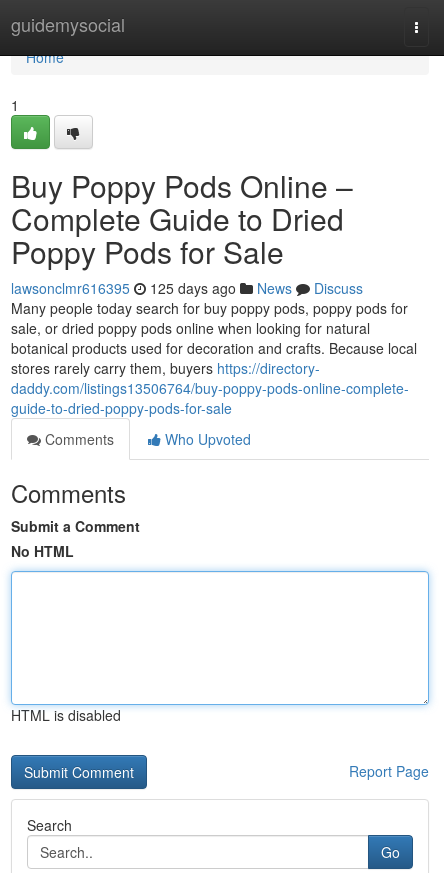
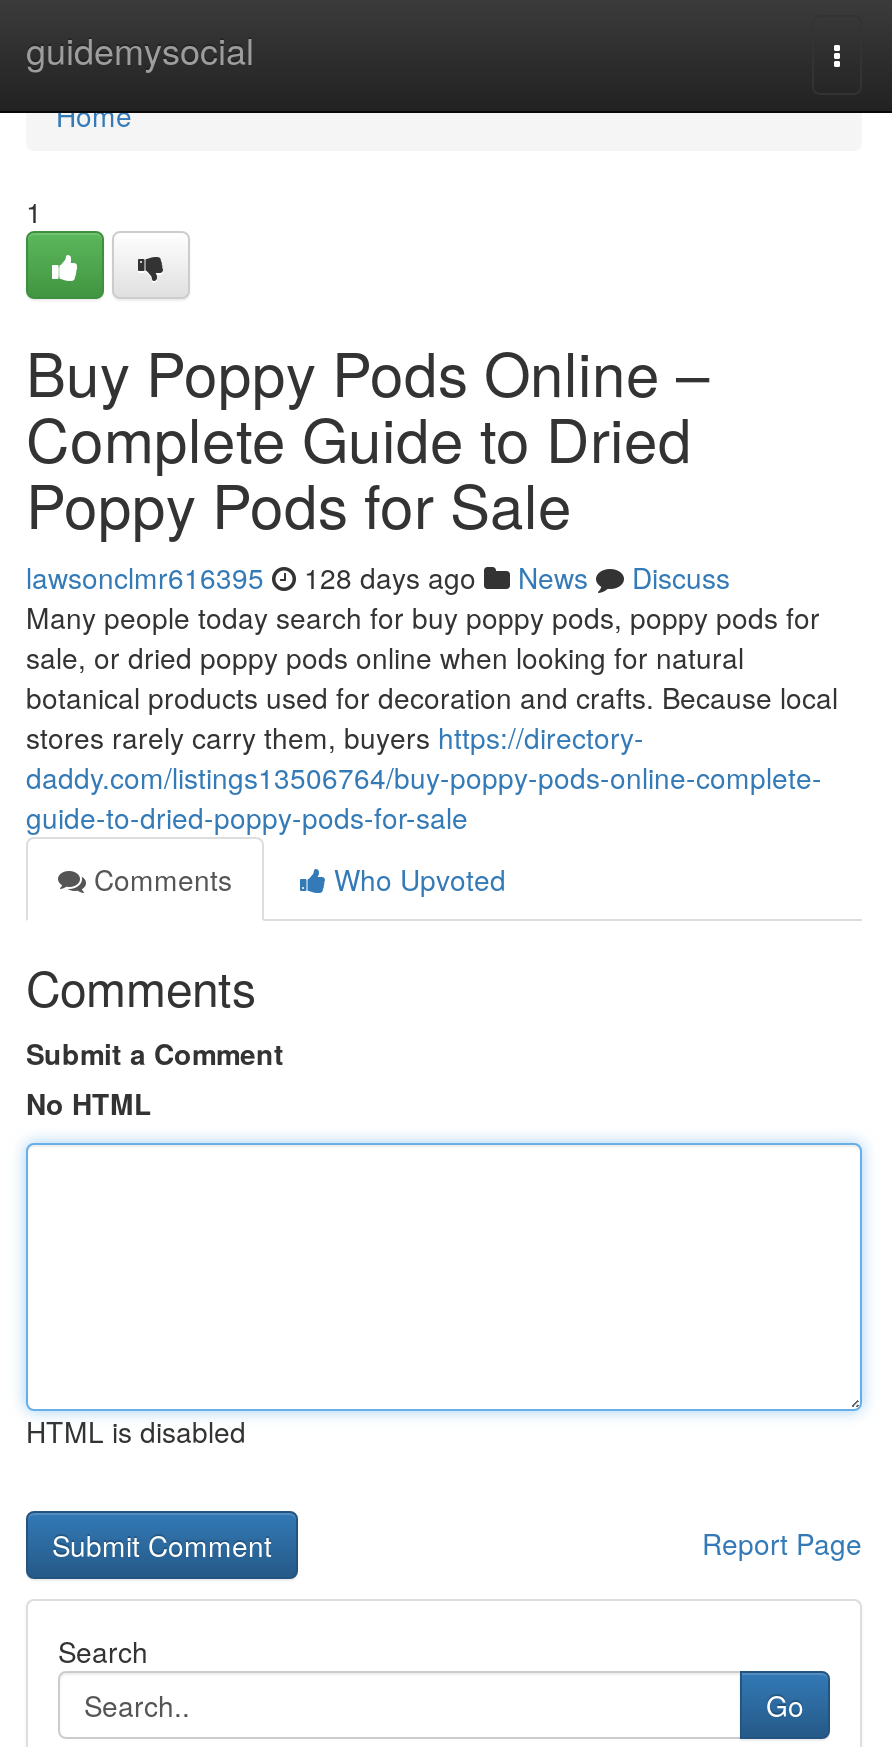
- lawsonclmr616395 125 days ago News Discuss
+ lawsonclmr616395 128 days ago News Discuss
